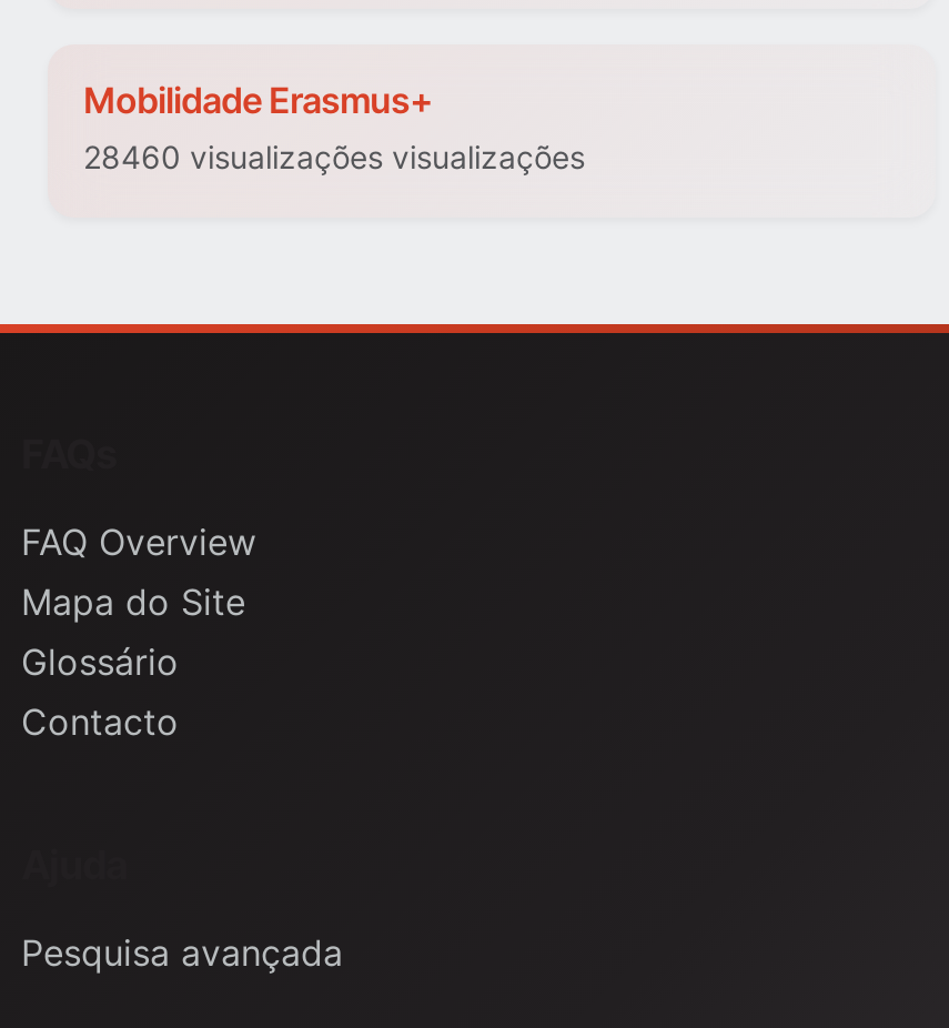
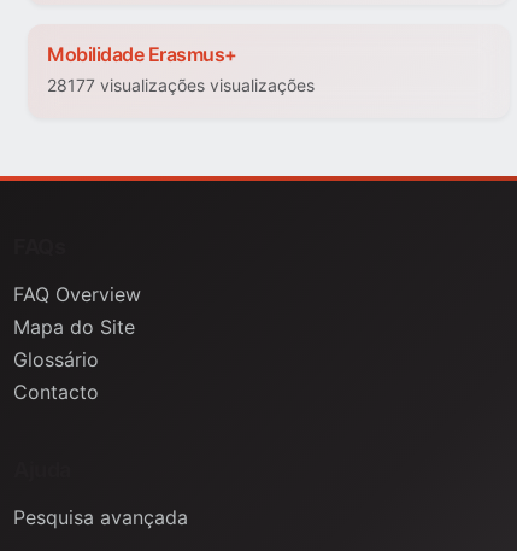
- 28460 visualizações visualizações
+ 28177 visualizações visualizações
